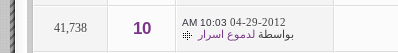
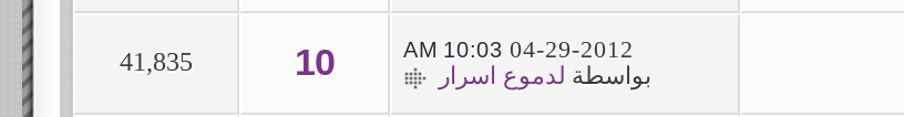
- 41,738
+ 41,835
